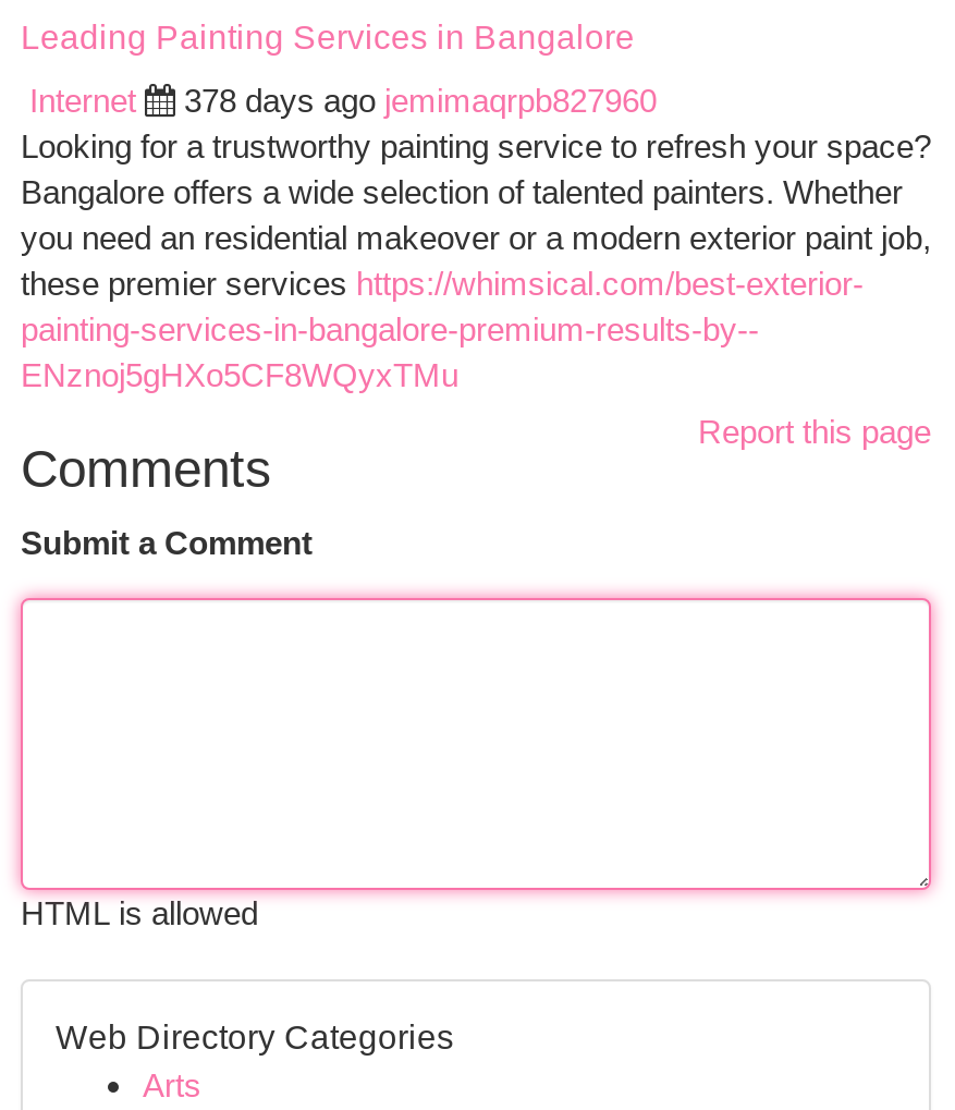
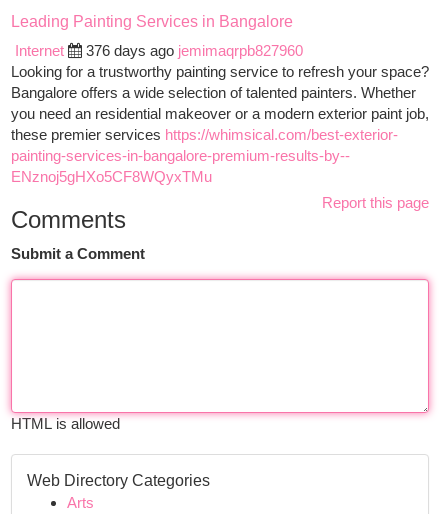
- 378 days ago jemimaqrpb827960
+ 376 days ago jemimaqrpb827960
